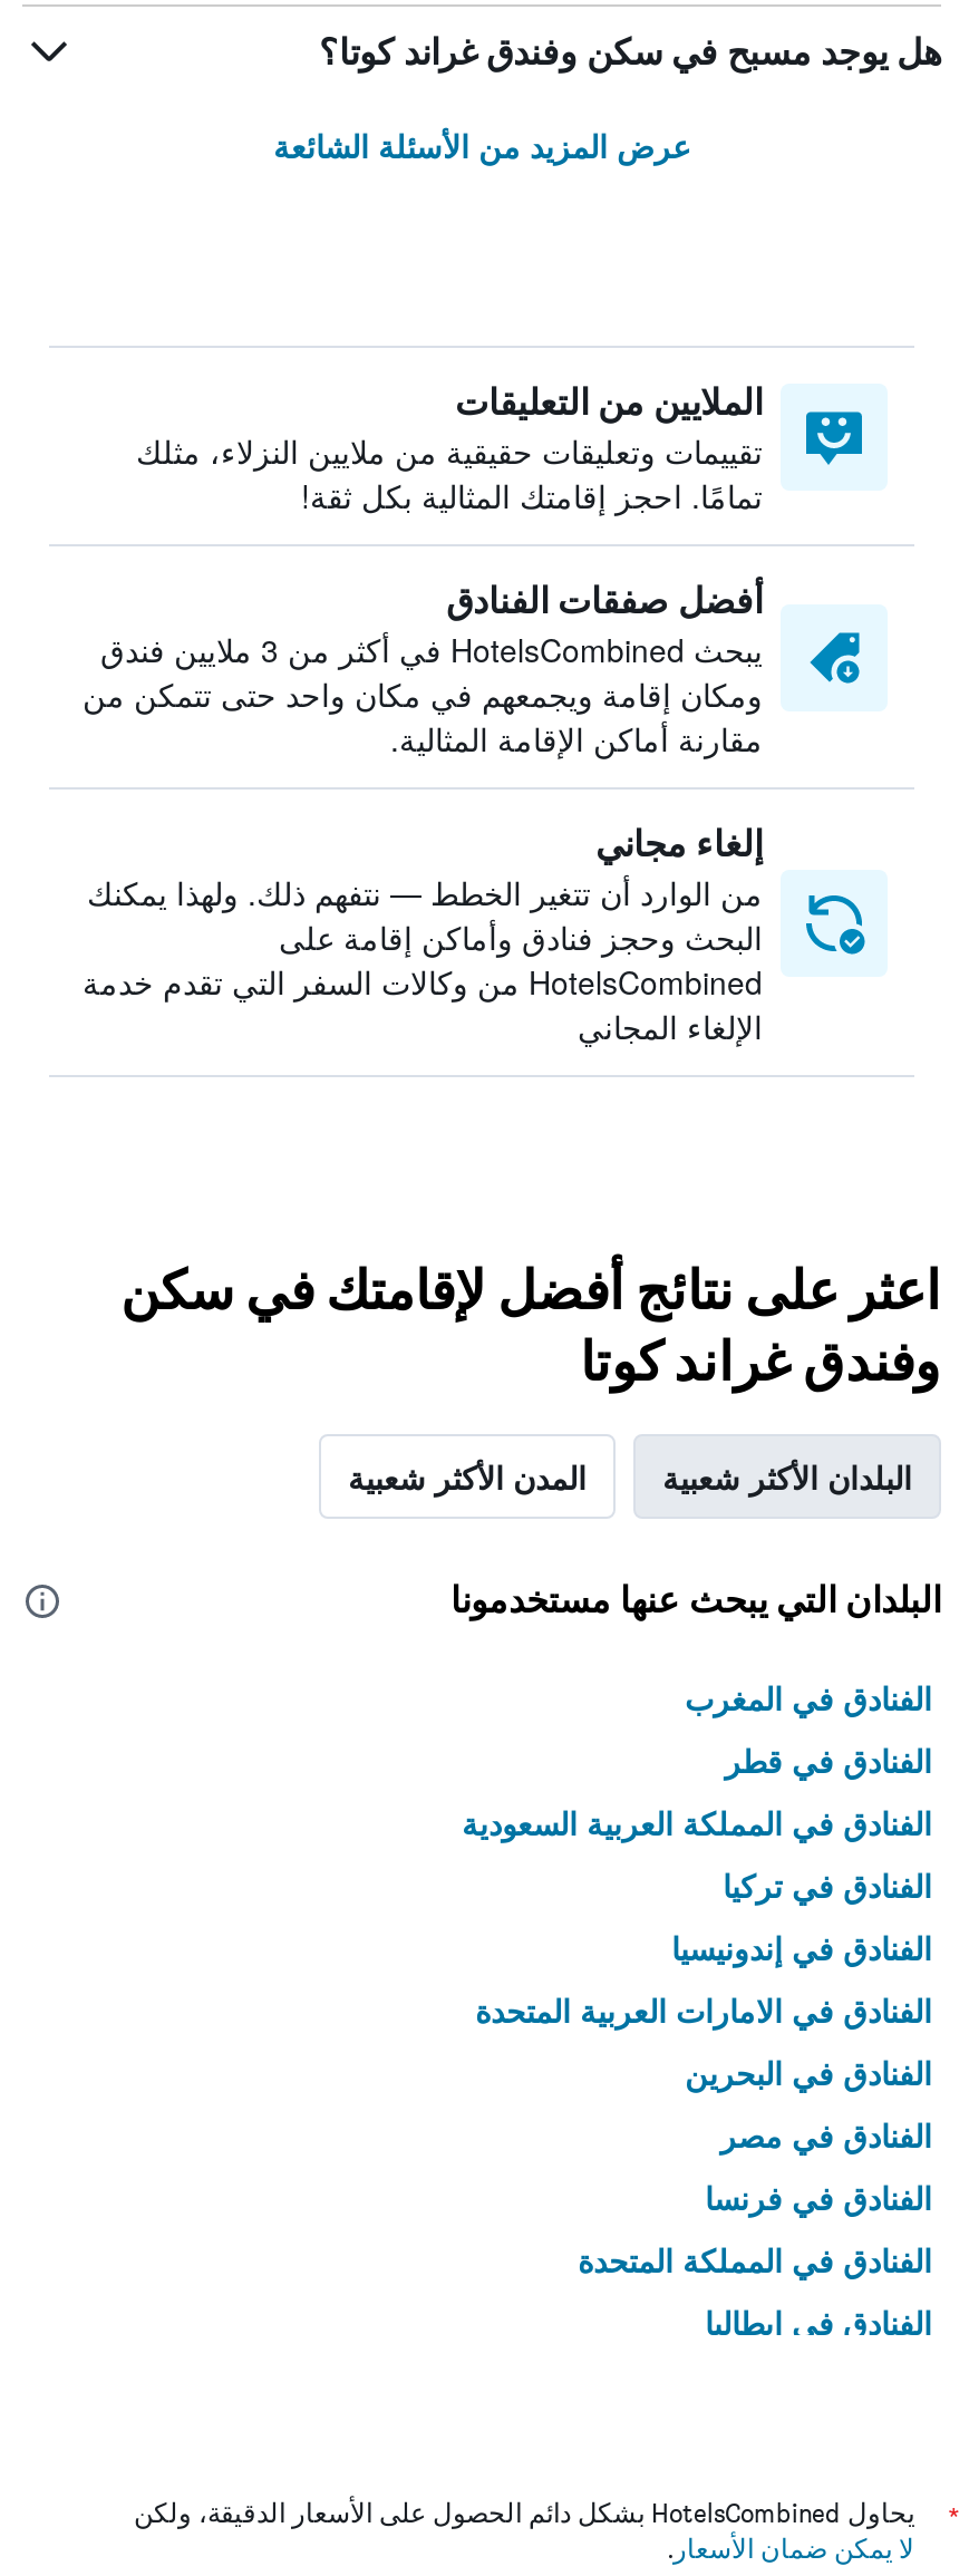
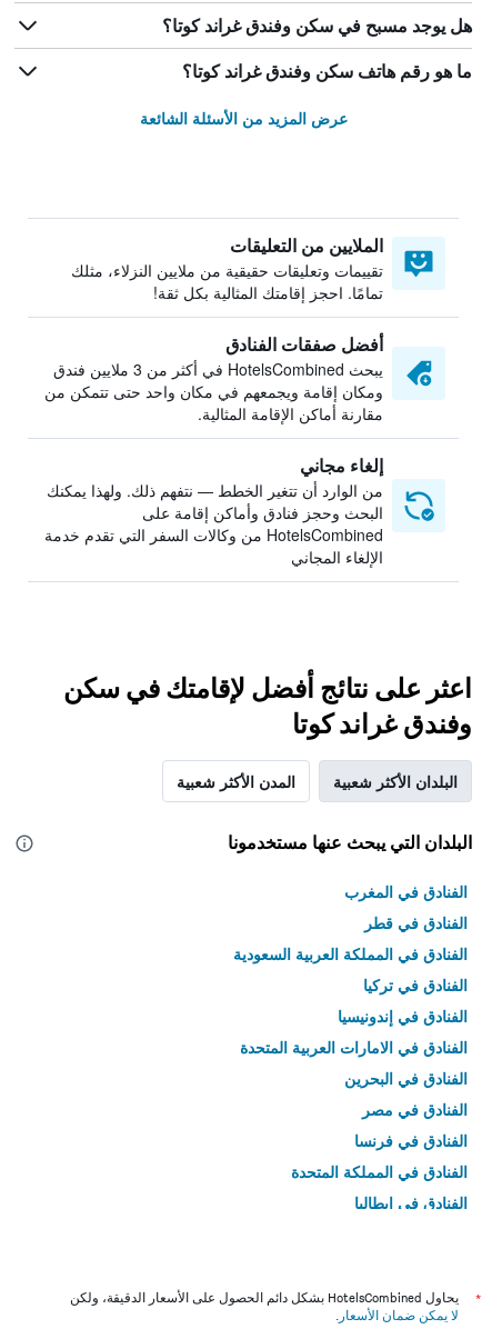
+ ما هو رقم هاتف سكن وفندق غراند كوتا؟
